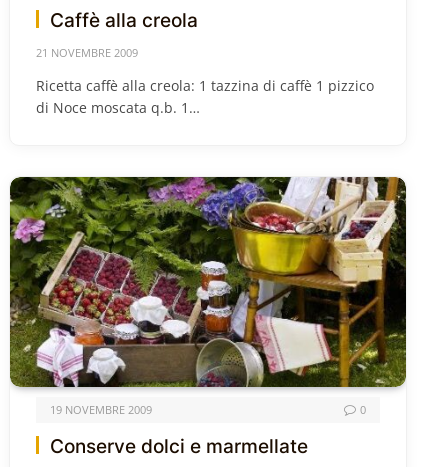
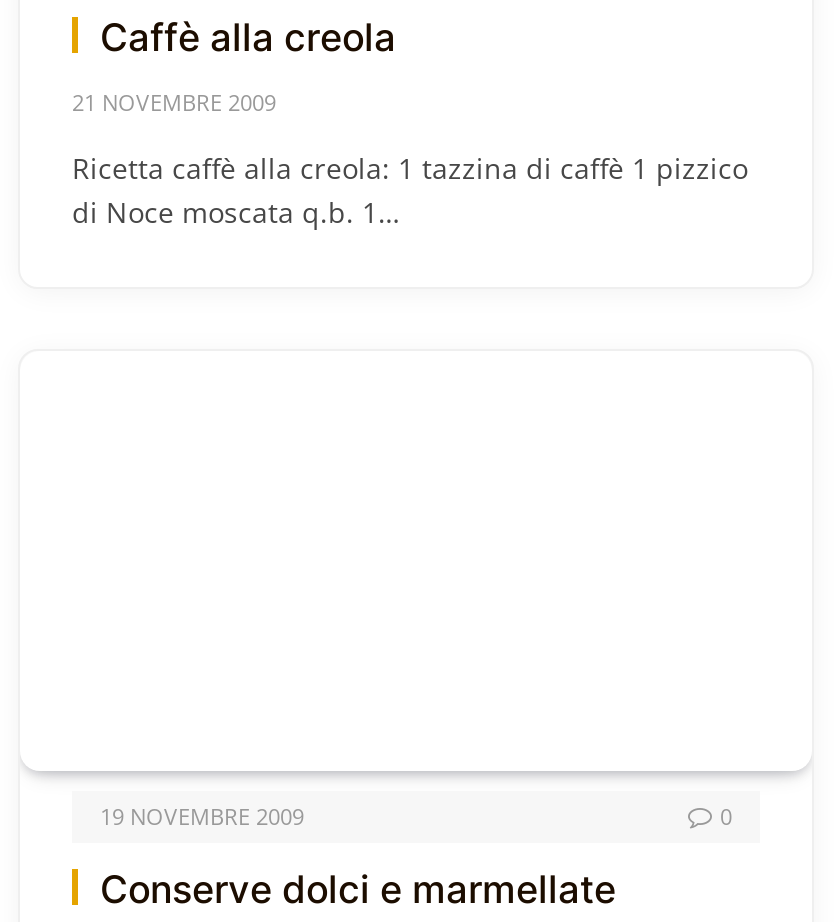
- [image]
